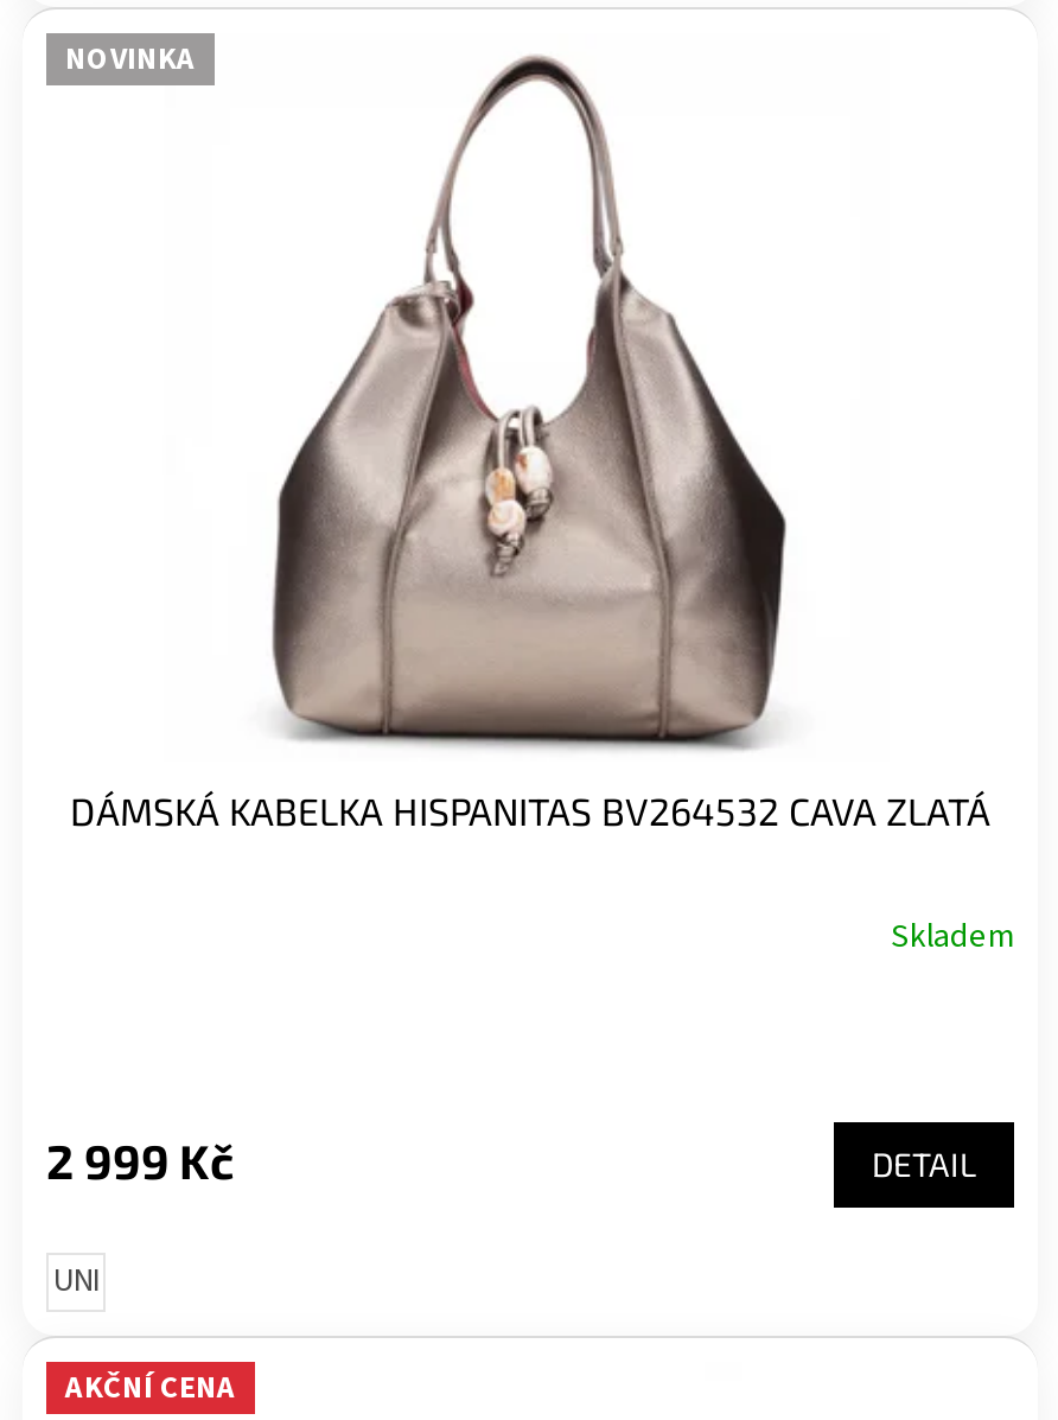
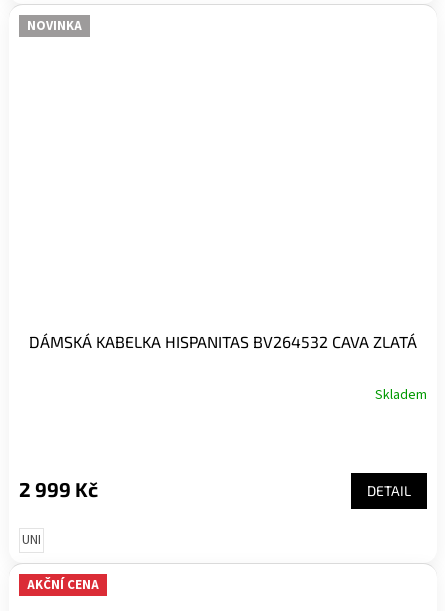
- [image]
